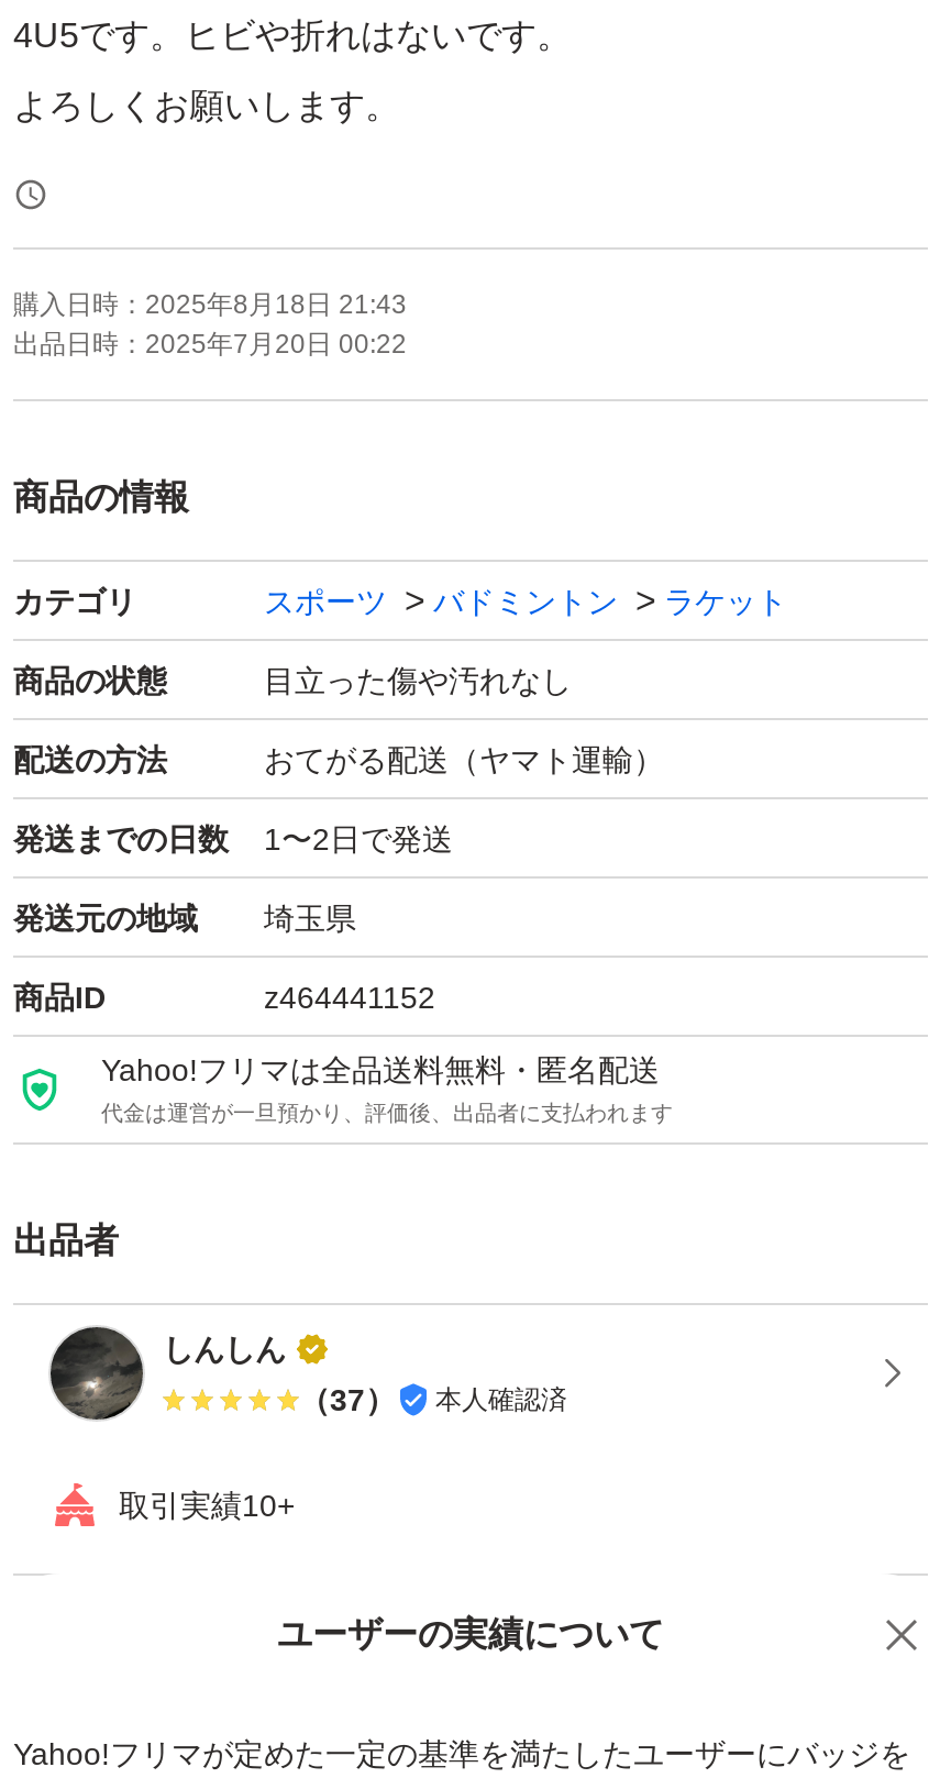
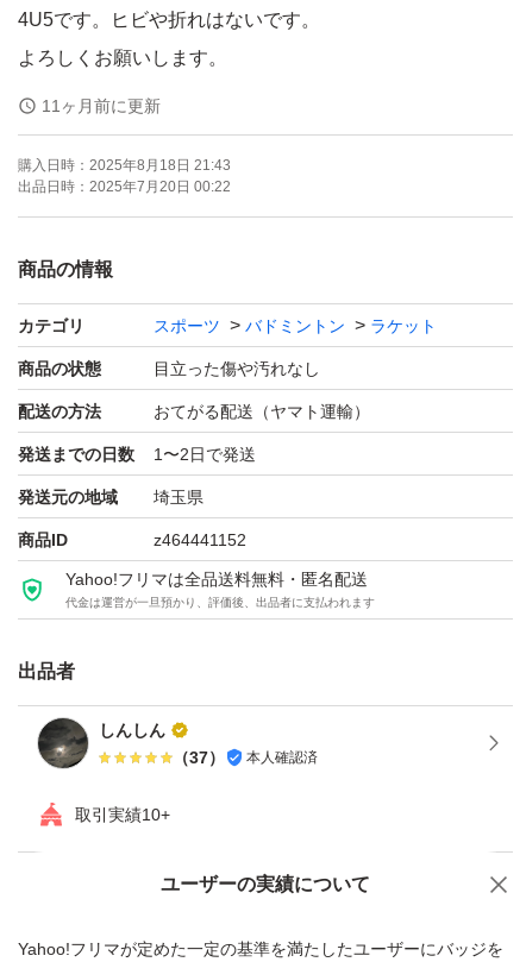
+ 11ヶ月前に更新
